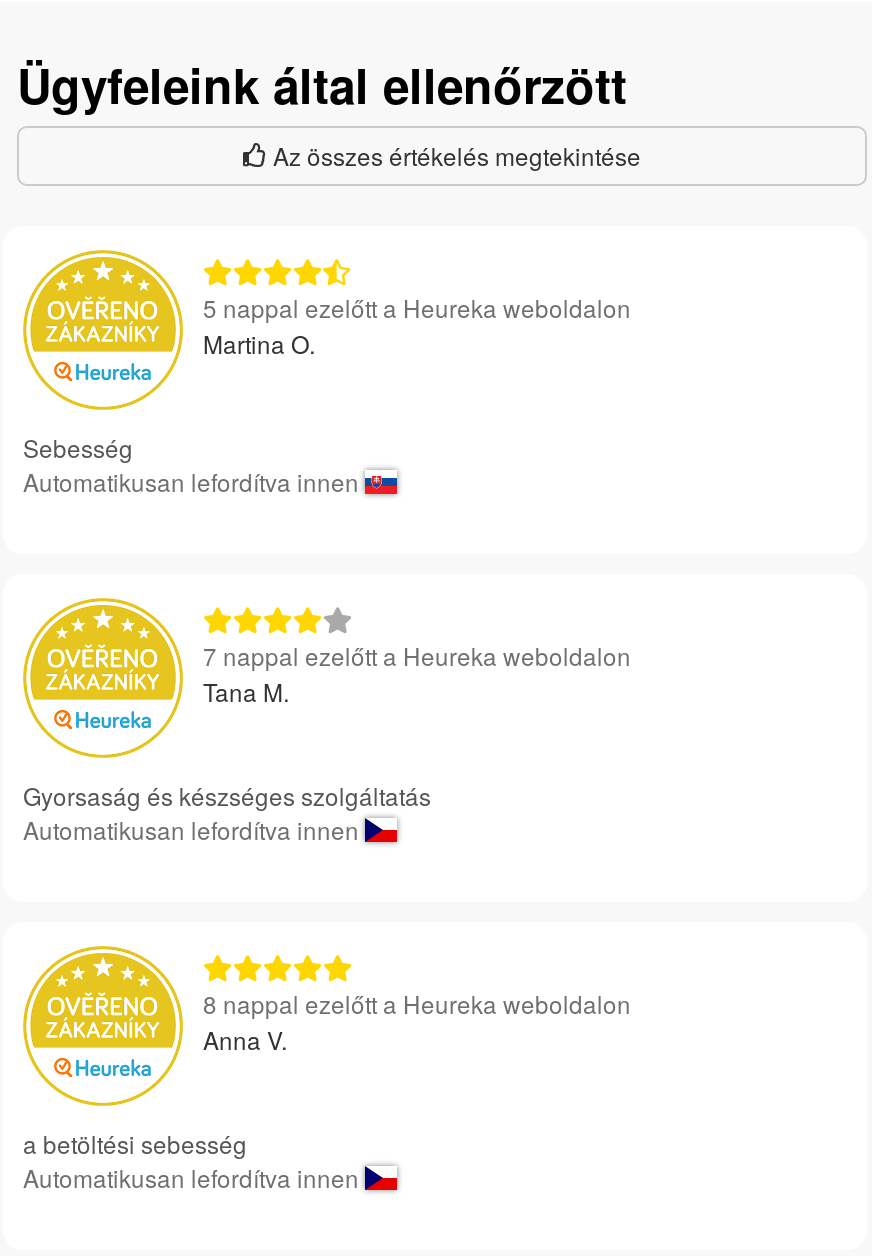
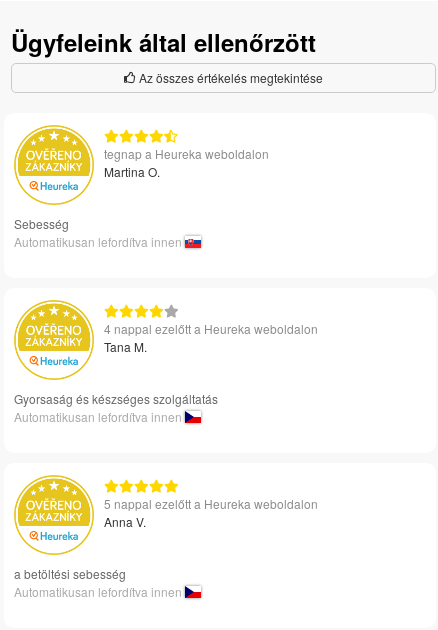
+ tegnap a Heureka weboldalon

moved down: 5 nappal ezelőtt a Heureka weboldalon

- 7 nappal ezelőtt a Heureka weboldalon
+ 4 nappal ezelőtt a Heureka weboldalon

- 8 nappal ezelőtt a Heureka weboldalon
